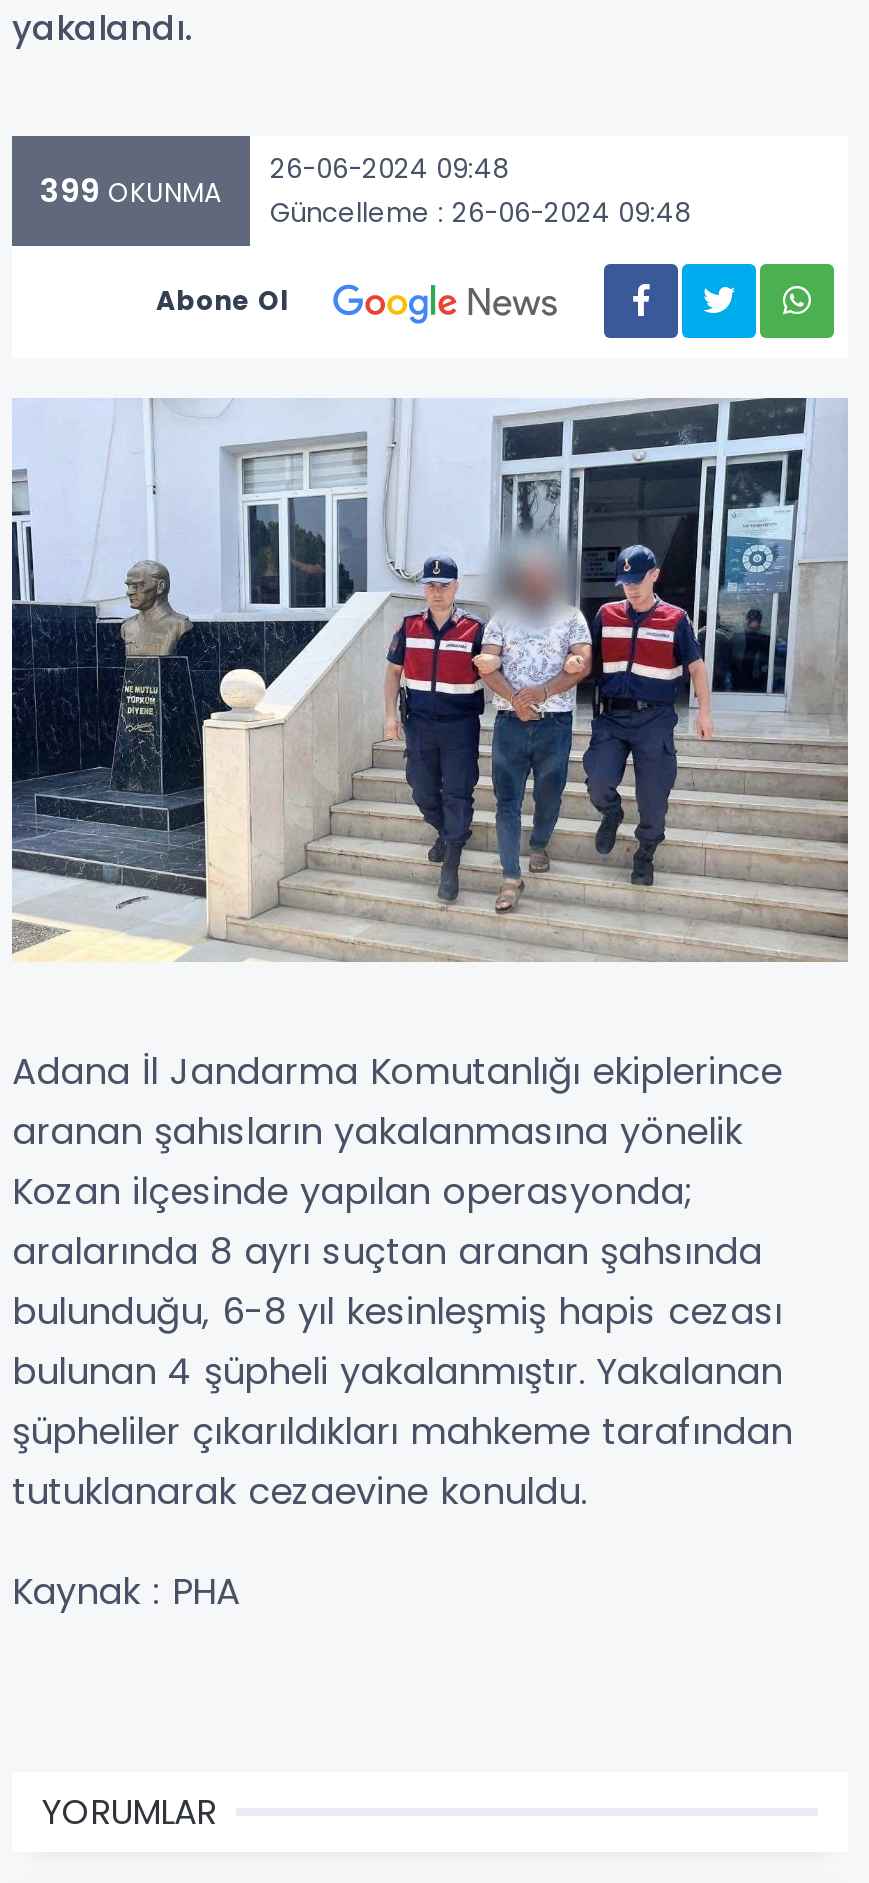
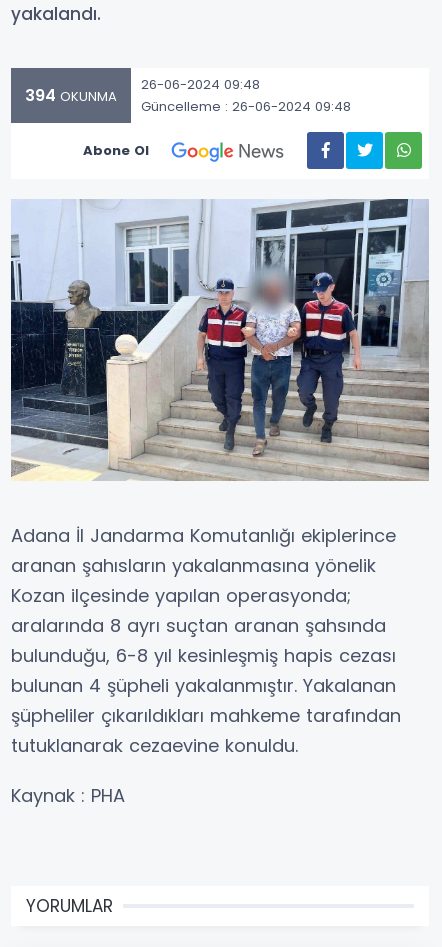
- 399 OKUNMA 26-06-2024 09:48 Güncelleme : 26-06-2024 09:48
+ 394 OKUNMA 26-06-2024 09:48 Güncelleme : 26-06-2024 09:48
